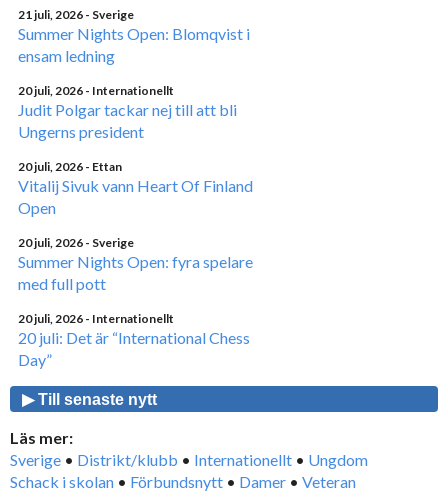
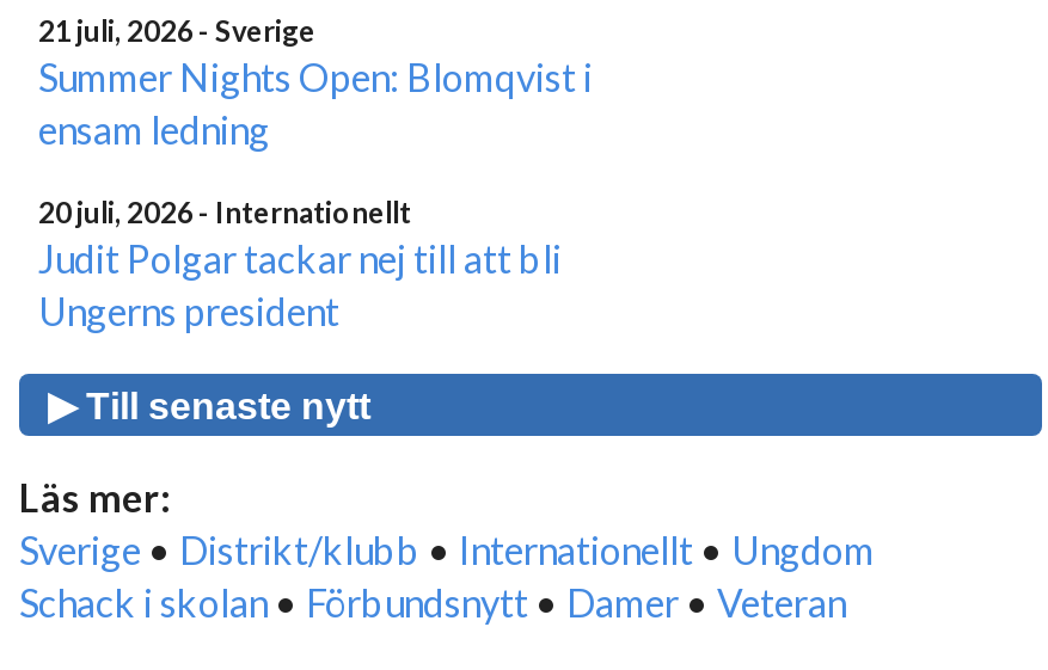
- 20 juli, 2026 - Ettan
- Vitalij Sivuk vann Heart Of Finland
- Open
- 20 juli, 2026 - Sverige
- Summer Nights Open: fyra spelare
- med full pott
- 20 juli, 2026 - Internationellt
- 20 juli: Det är “International Chess
- Day”
